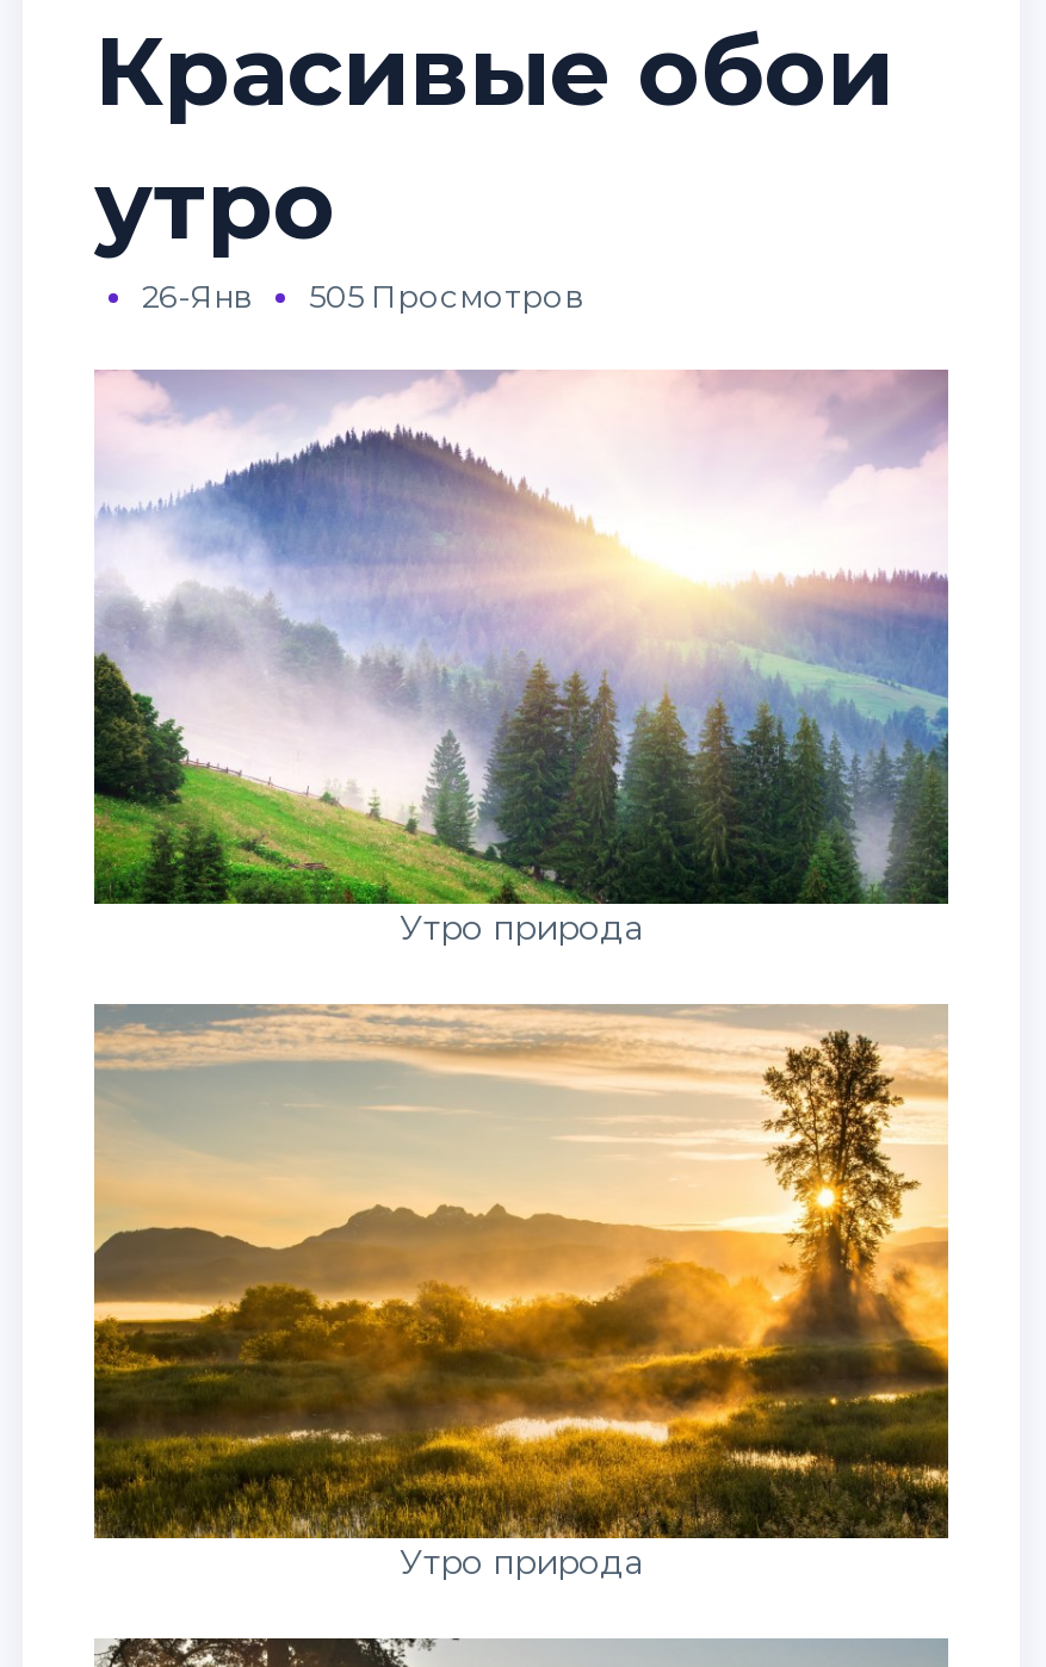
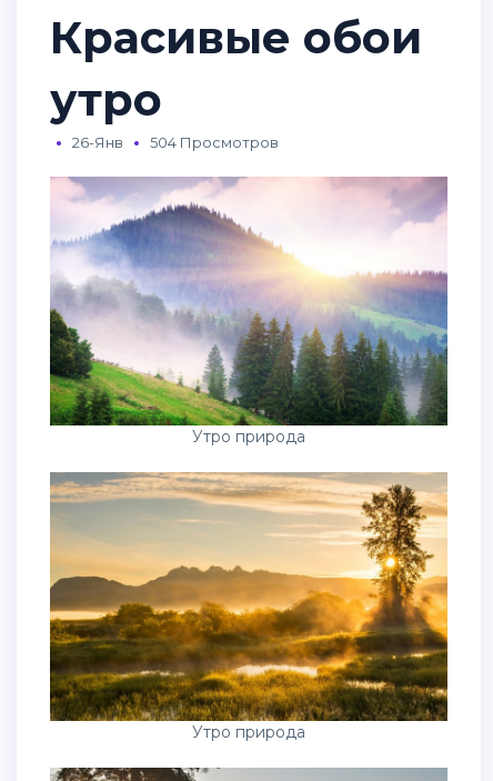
- 26-Янв 505 Просмотров
+ 26-Янв 504 Просмотров
